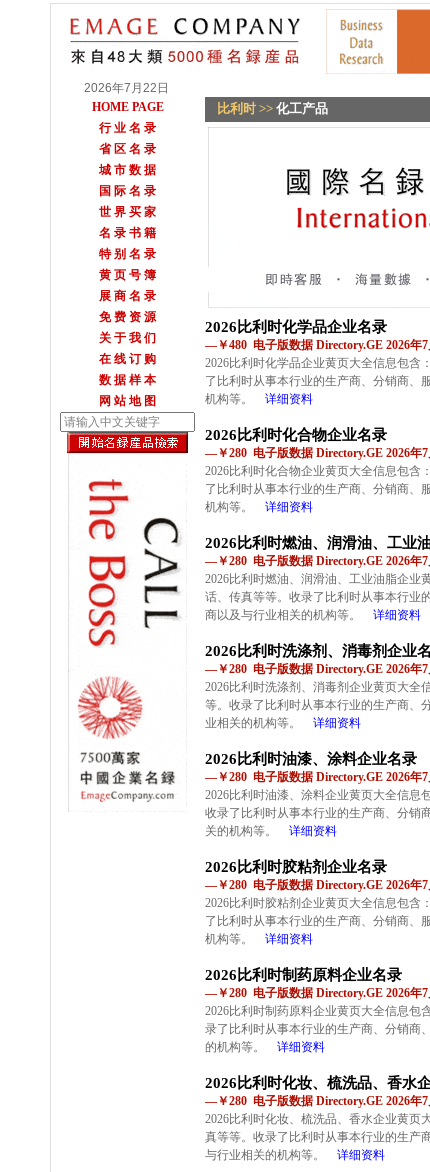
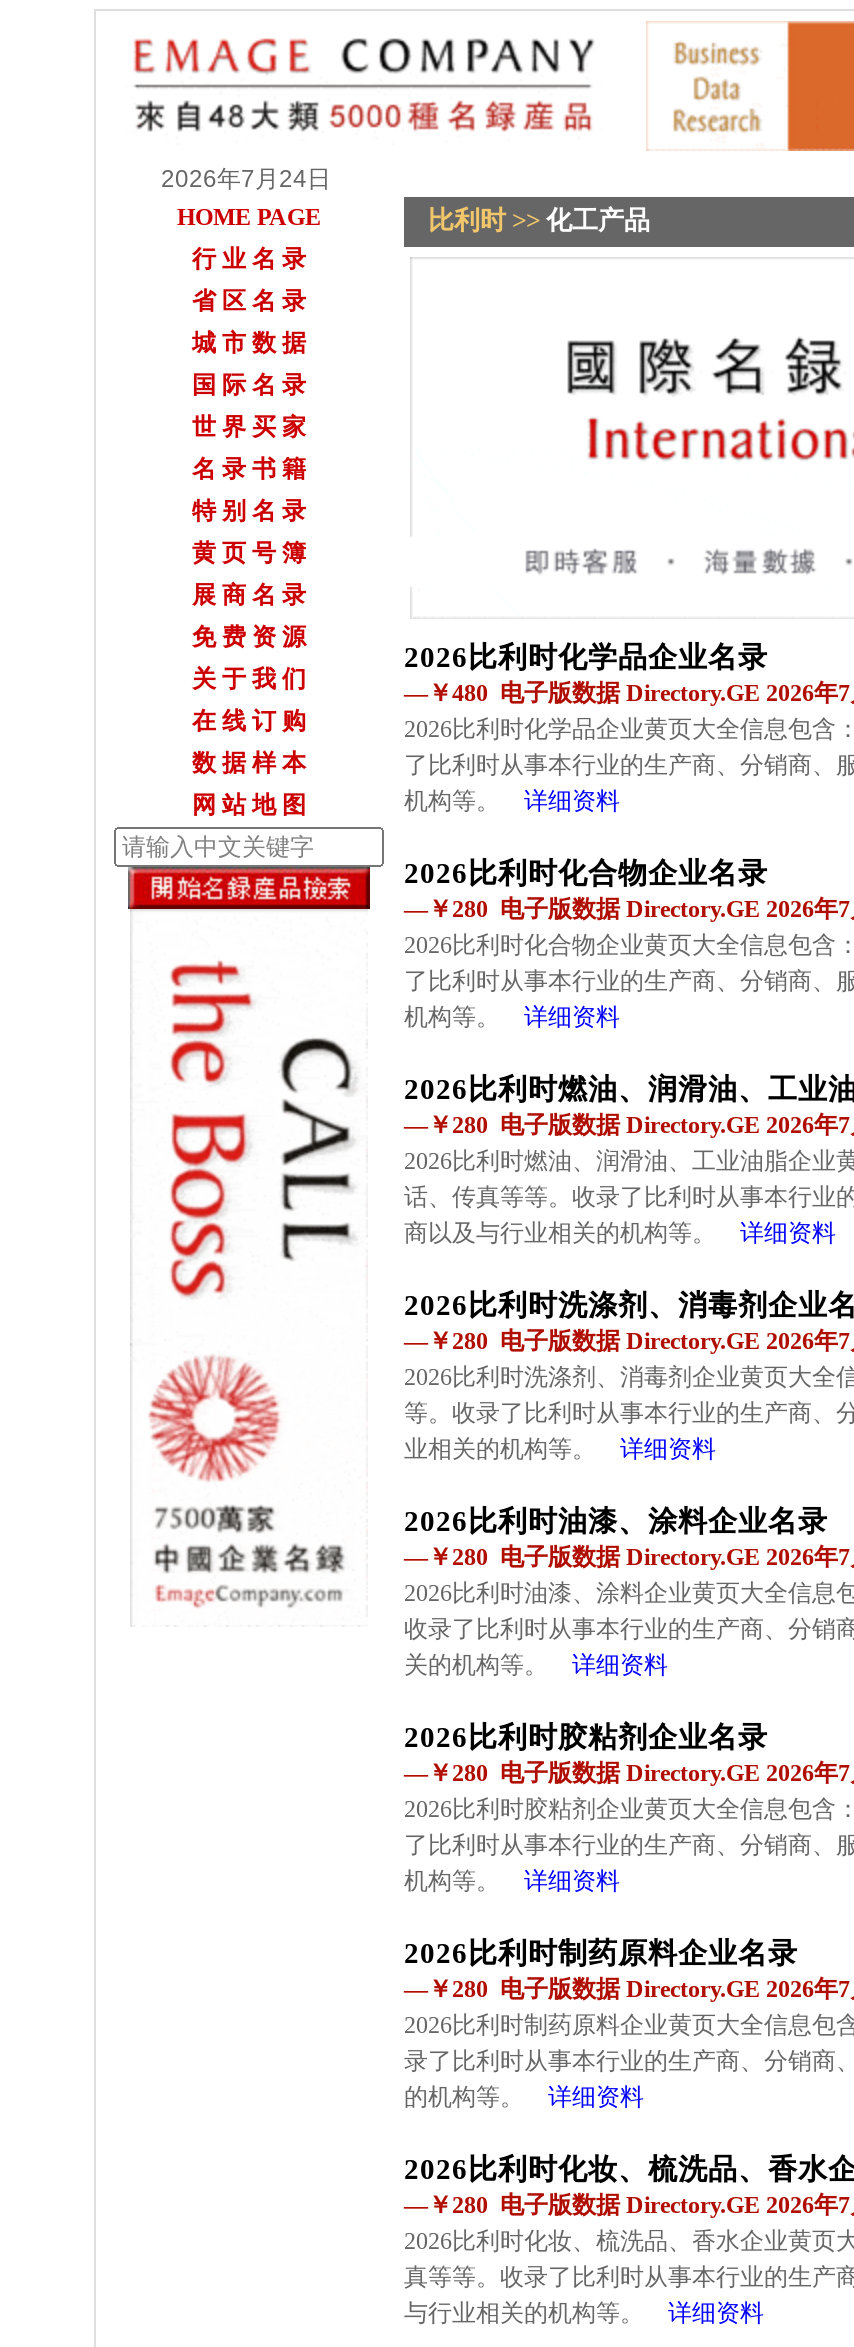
- 2026年7月22日
+ 2026年7月24日
